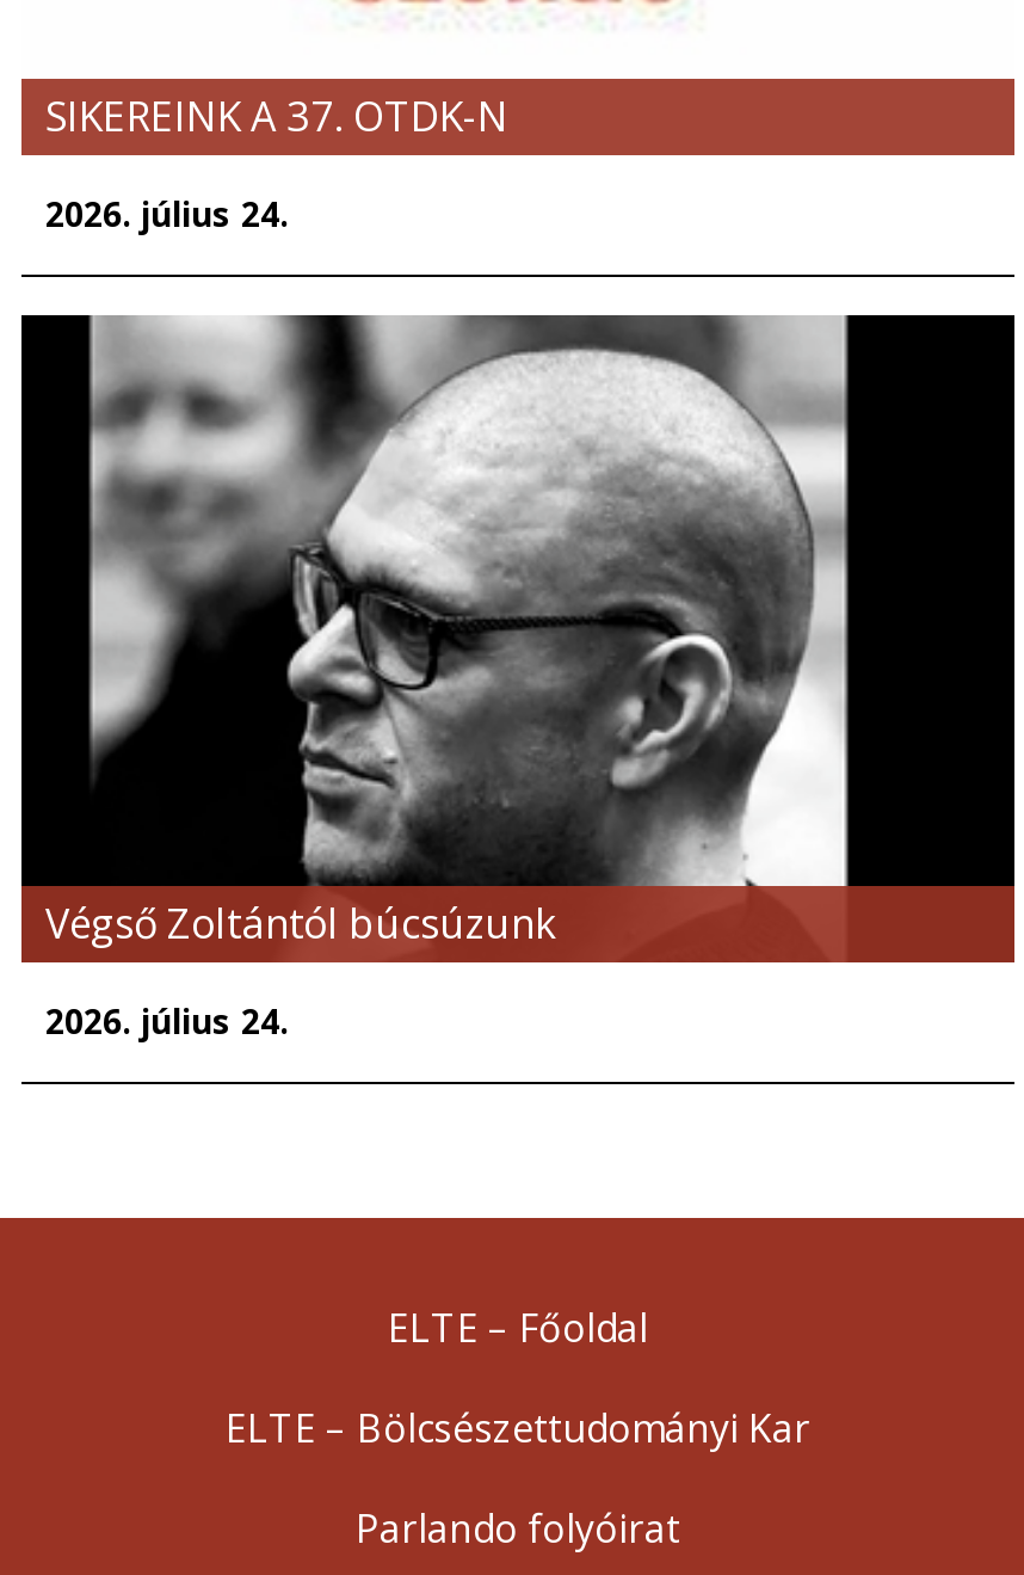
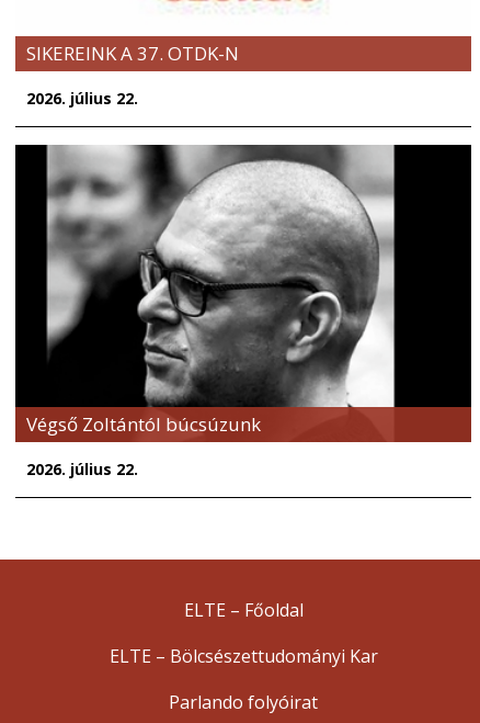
- 2026. július 24.
+ 2026. július 22.

- 2026. július 24.
+ 2026. július 22.
